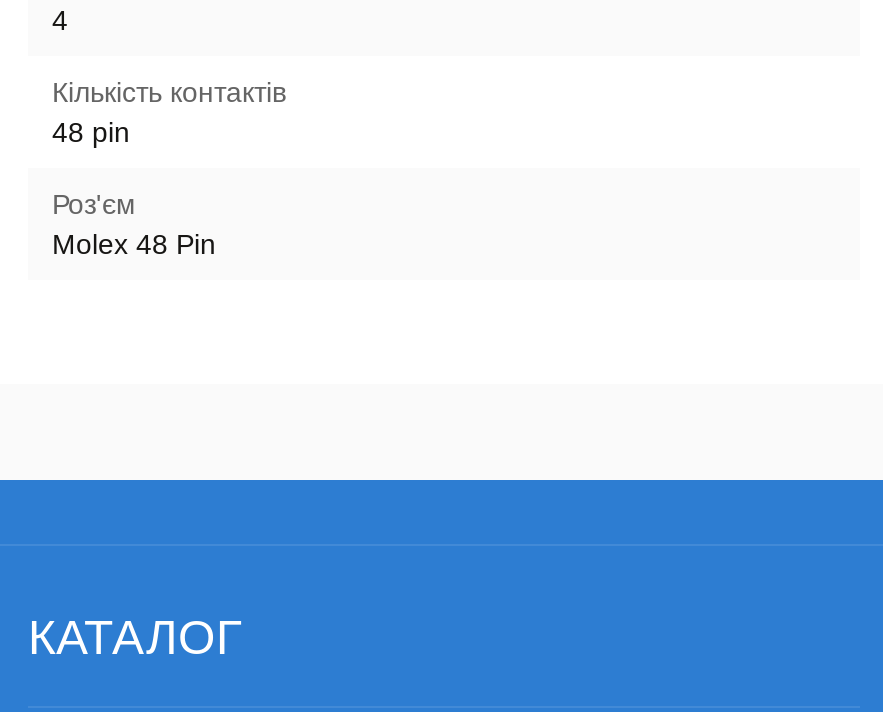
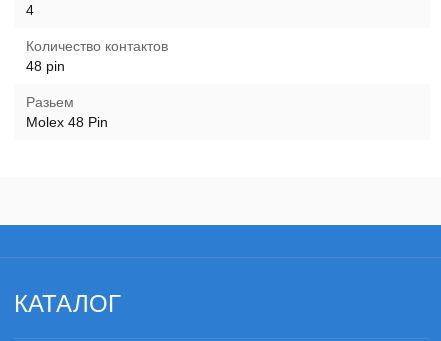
- Кількість контактів
+ Количество контактов

- Роз'єм
+ Разьем
